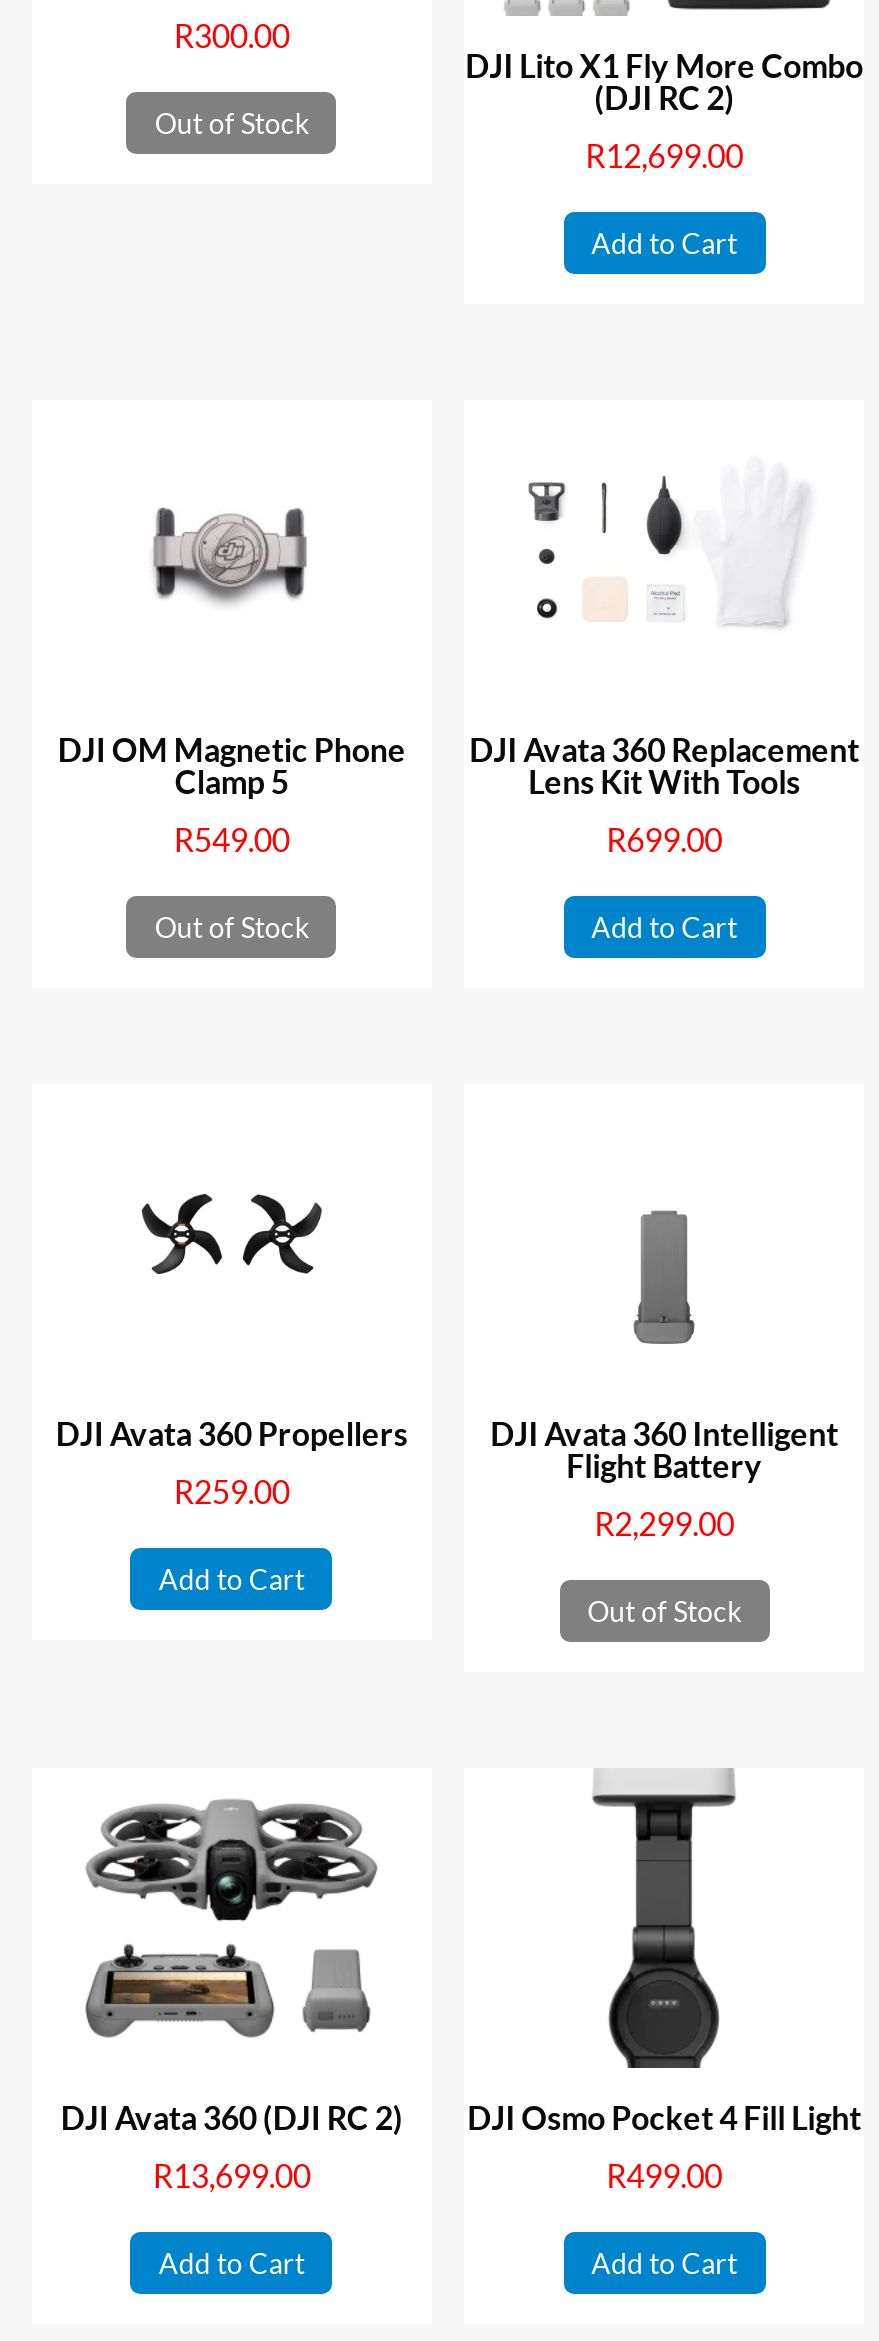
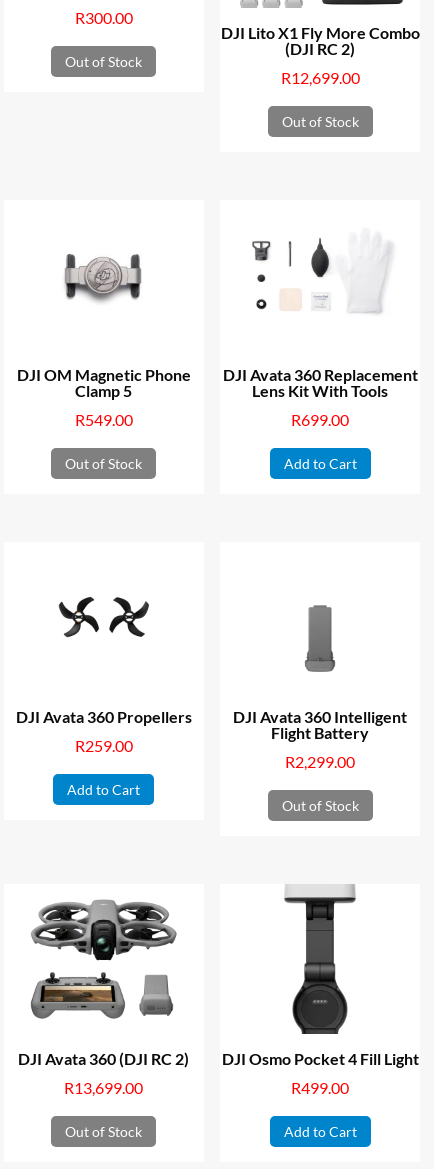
- Add to Cart
+ Out of Stock

- Add to Cart
+ Out of Stock
